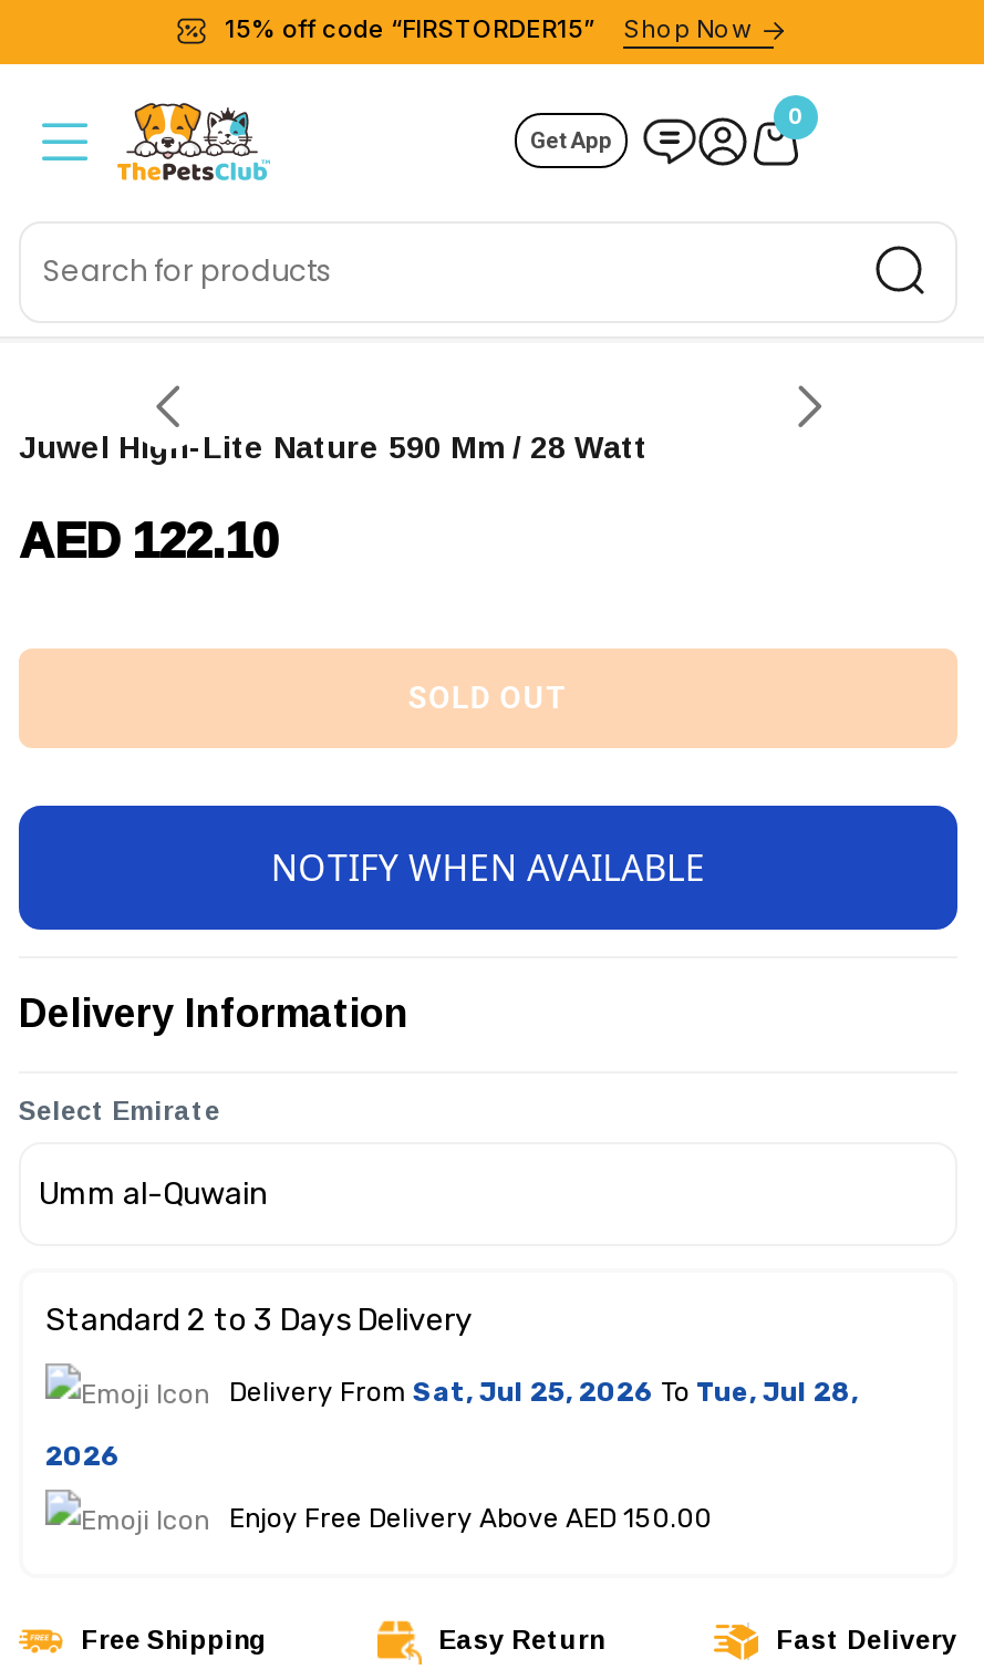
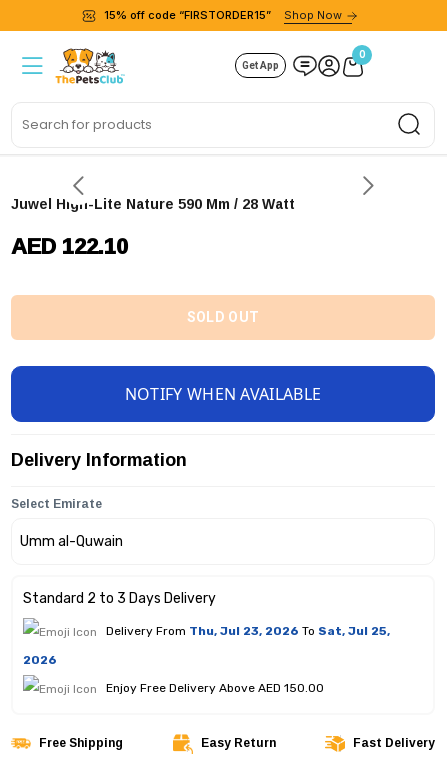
- Delivery From Sat, Jul 25, 2026 To Tue, Jul 28,
+ Delivery From Thu, Jul 23, 2026 To Sat, Jul 25,
